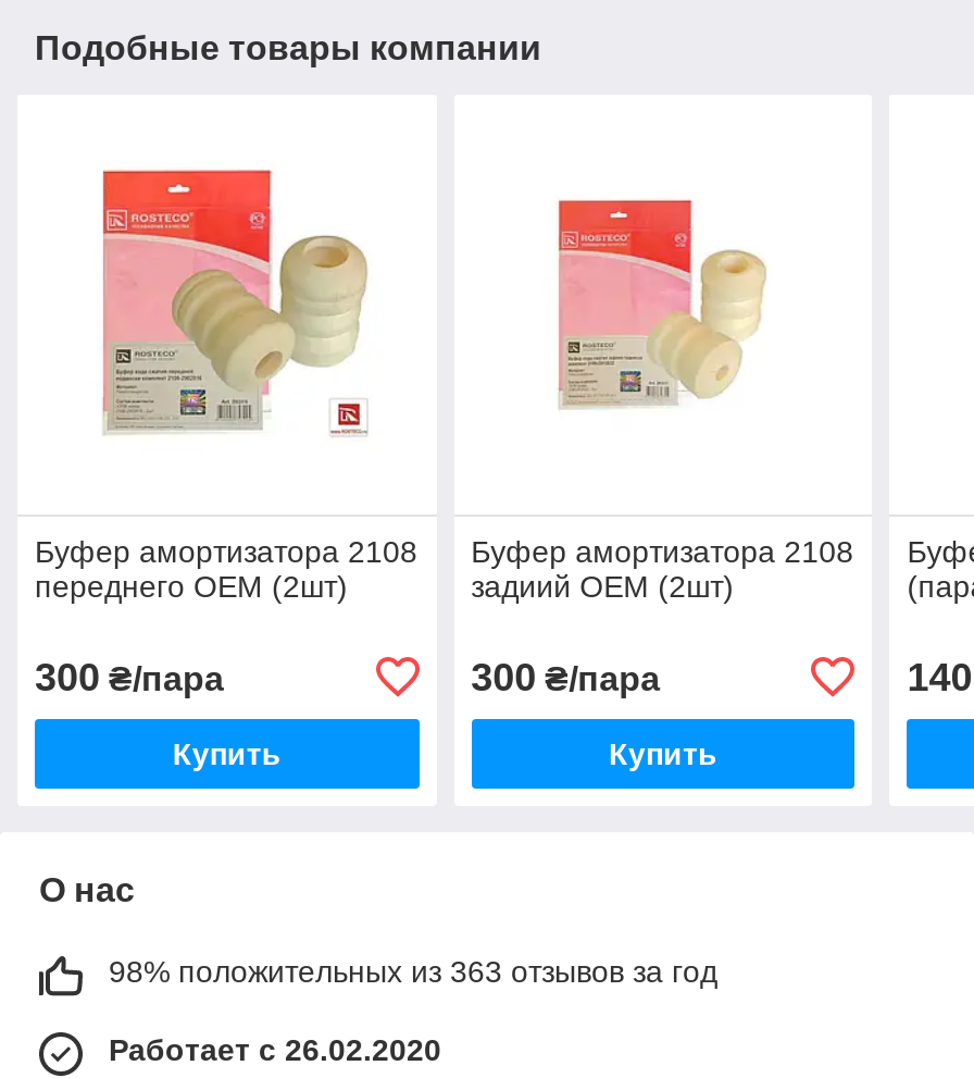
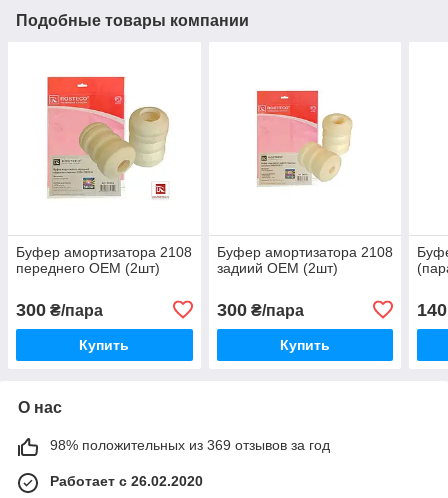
- 98% положительных из 363 отзывов за год
+ 98% положительных из 369 отзывов за год
